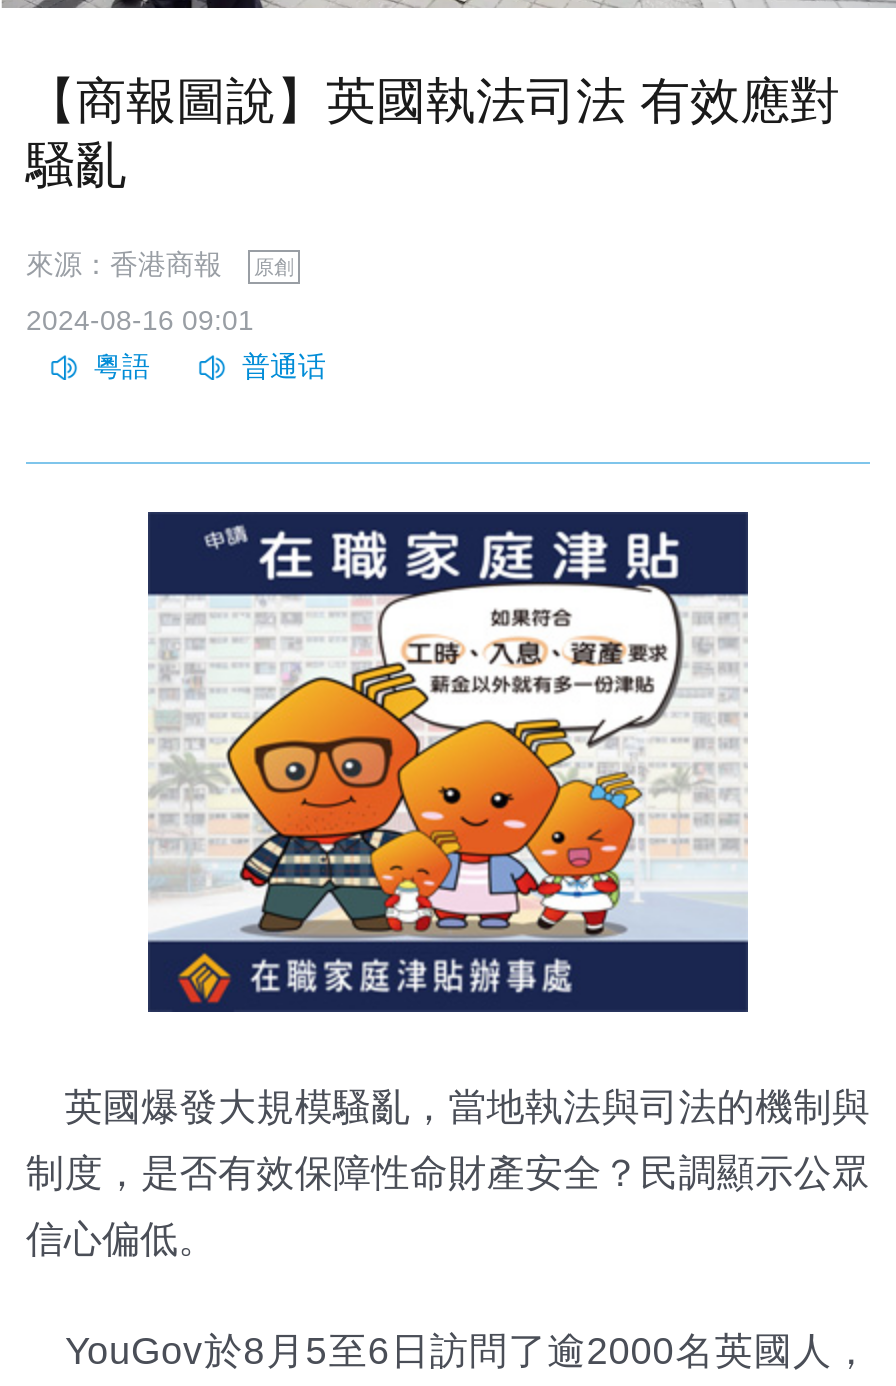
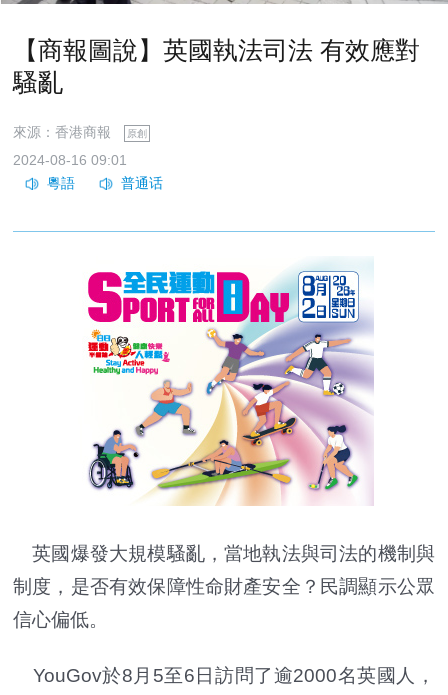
- [image]
+ [image]
